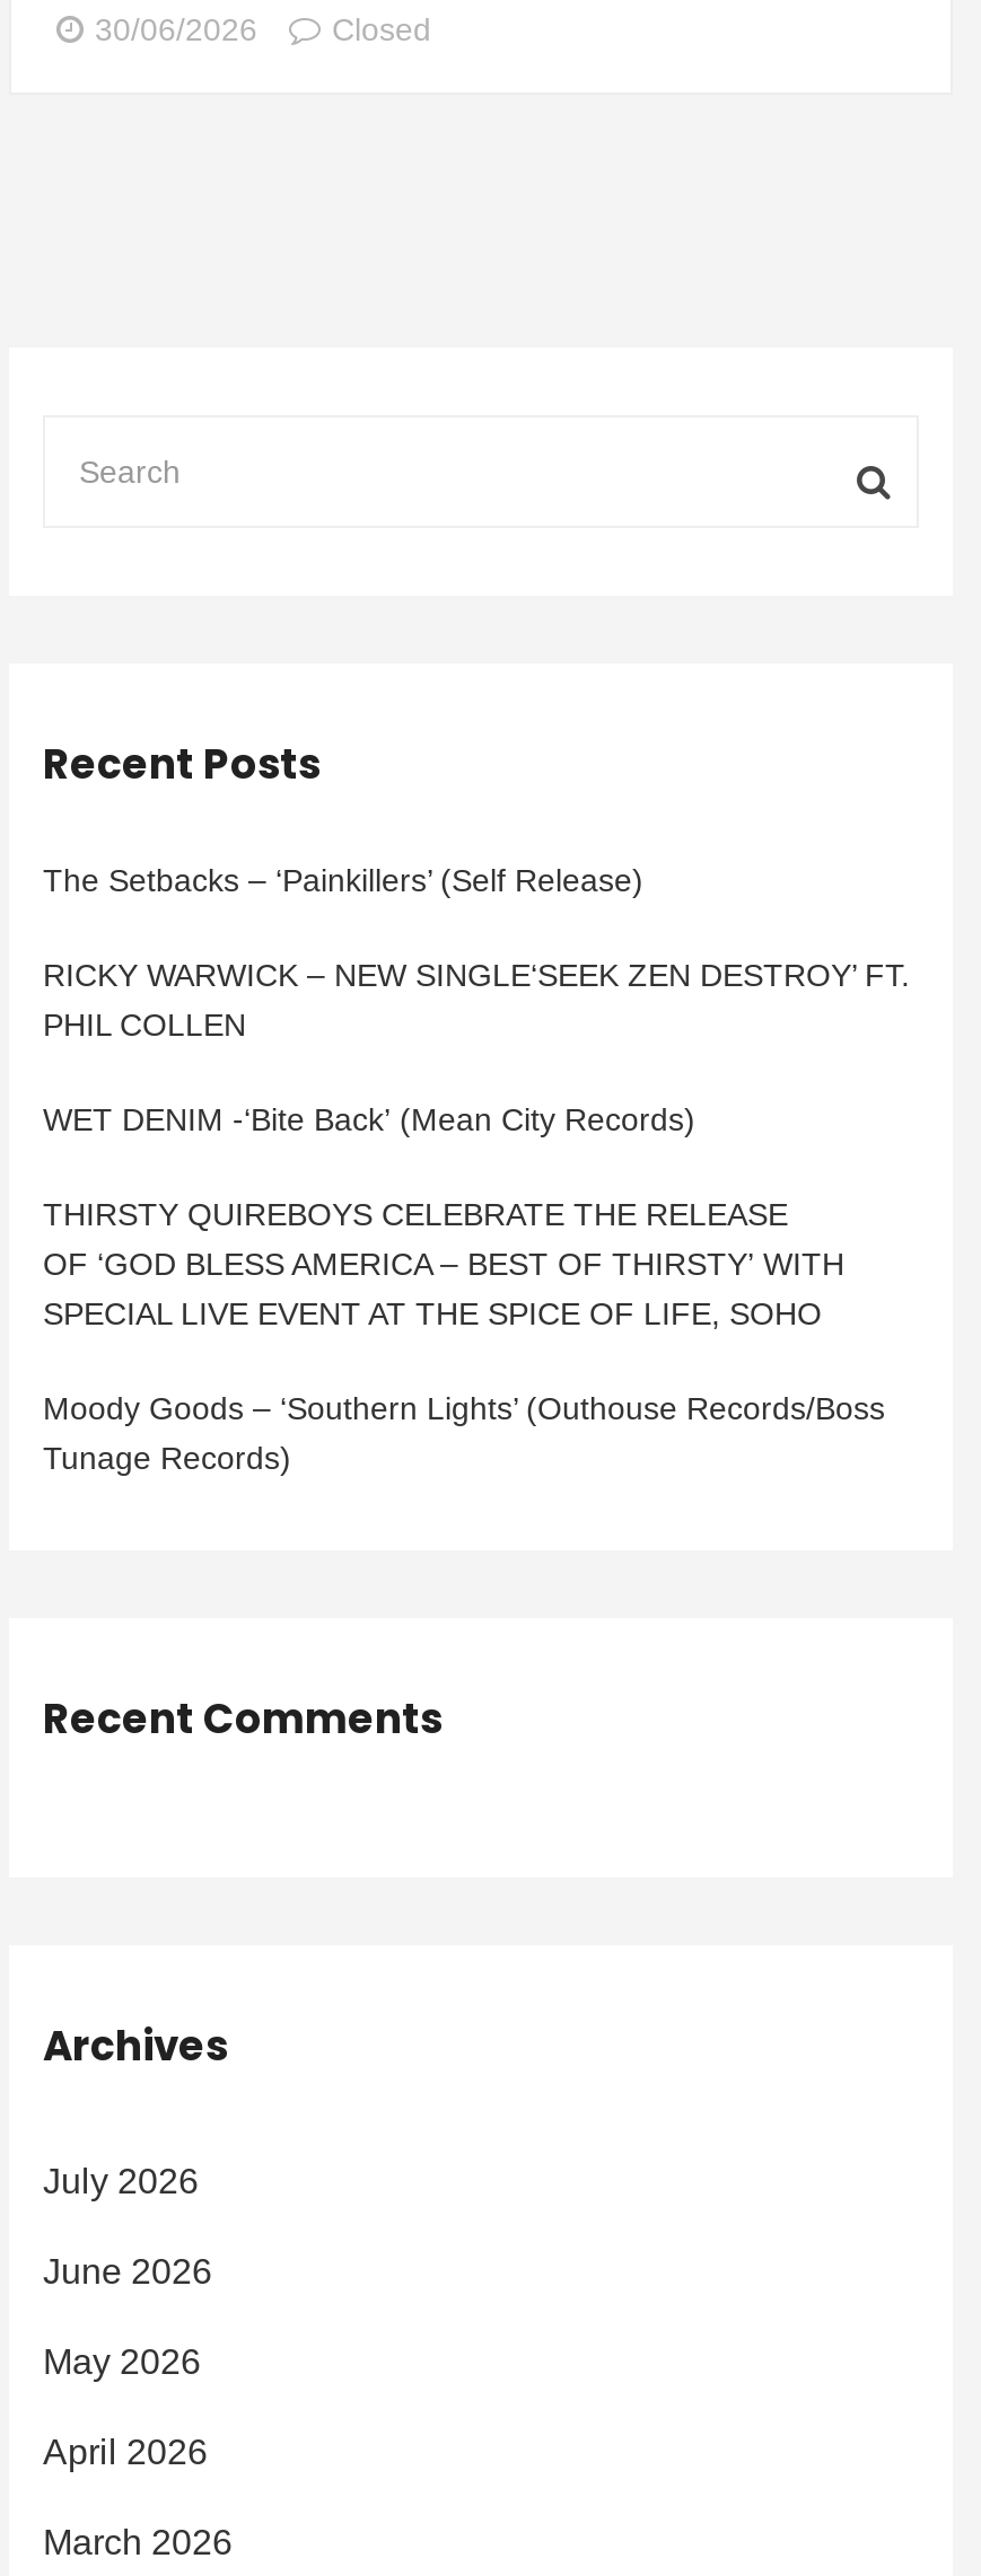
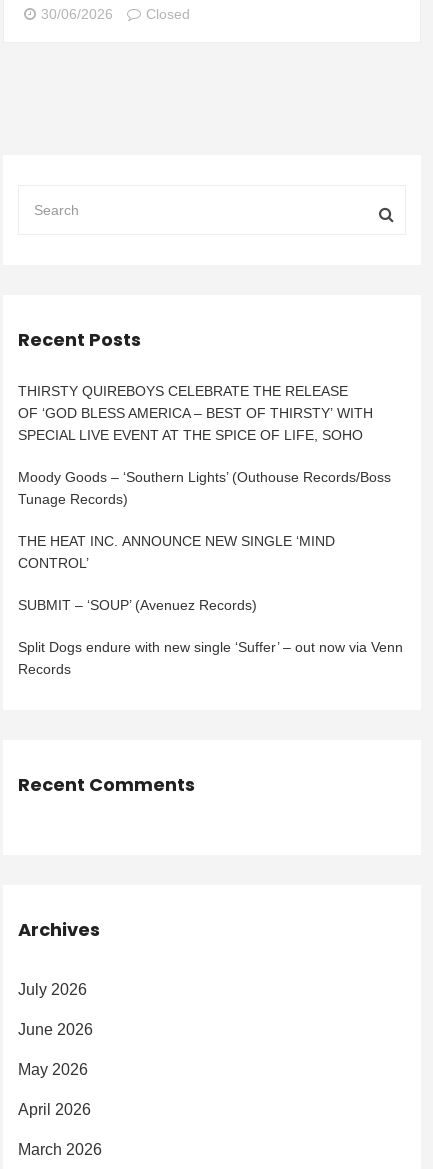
- The Setbacks – ‘Painkillers’ (Self Release)
- RICKY WARWICK – NEW SINGLE‘SEEK ZEN DESTROY’ FT.
- PHIL COLLEN
- WET DENIM -‘Bite Back’ (Mean City Records)

moved up: THIRSTY QUIREBOYS CELEBRATE THE RELEASE | OF ‘GOD BLESS AMERICA – BEST OF THIRSTY’ WITH | SPECIAL LIVE EVENT AT THE SPICE OF LIFE, SOHO | Moody Goods – ‘Southern Lights’ (Outhouse Records/Boss | Tunage Records)

+ THE HEAT INC. ANNOUNCE NEW SINGLE ‘MIND
+ CONTROL’
+ SUBMIT – ‘SOUP’ (Avenuez Records)
+ Split Dogs endure with new single ‘Suffer’ – out now via Venn
+ Records
